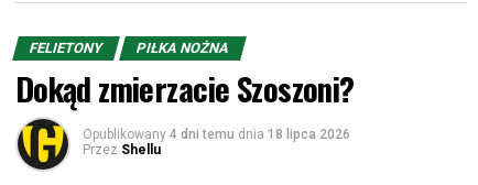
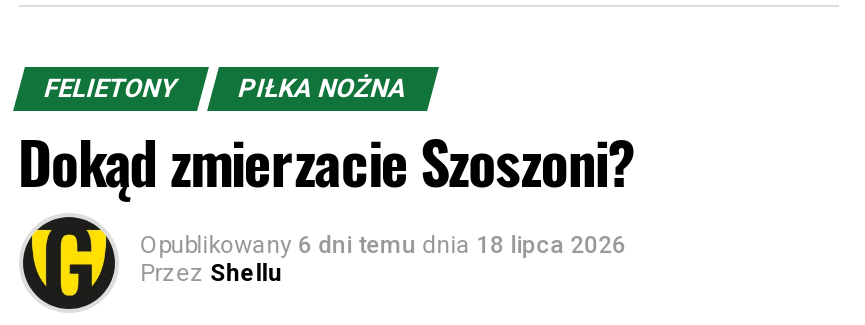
- Opublikowany 4 dni temu dnia 18 lipca 2026
+ Opublikowany 6 dni temu dnia 18 lipca 2026
